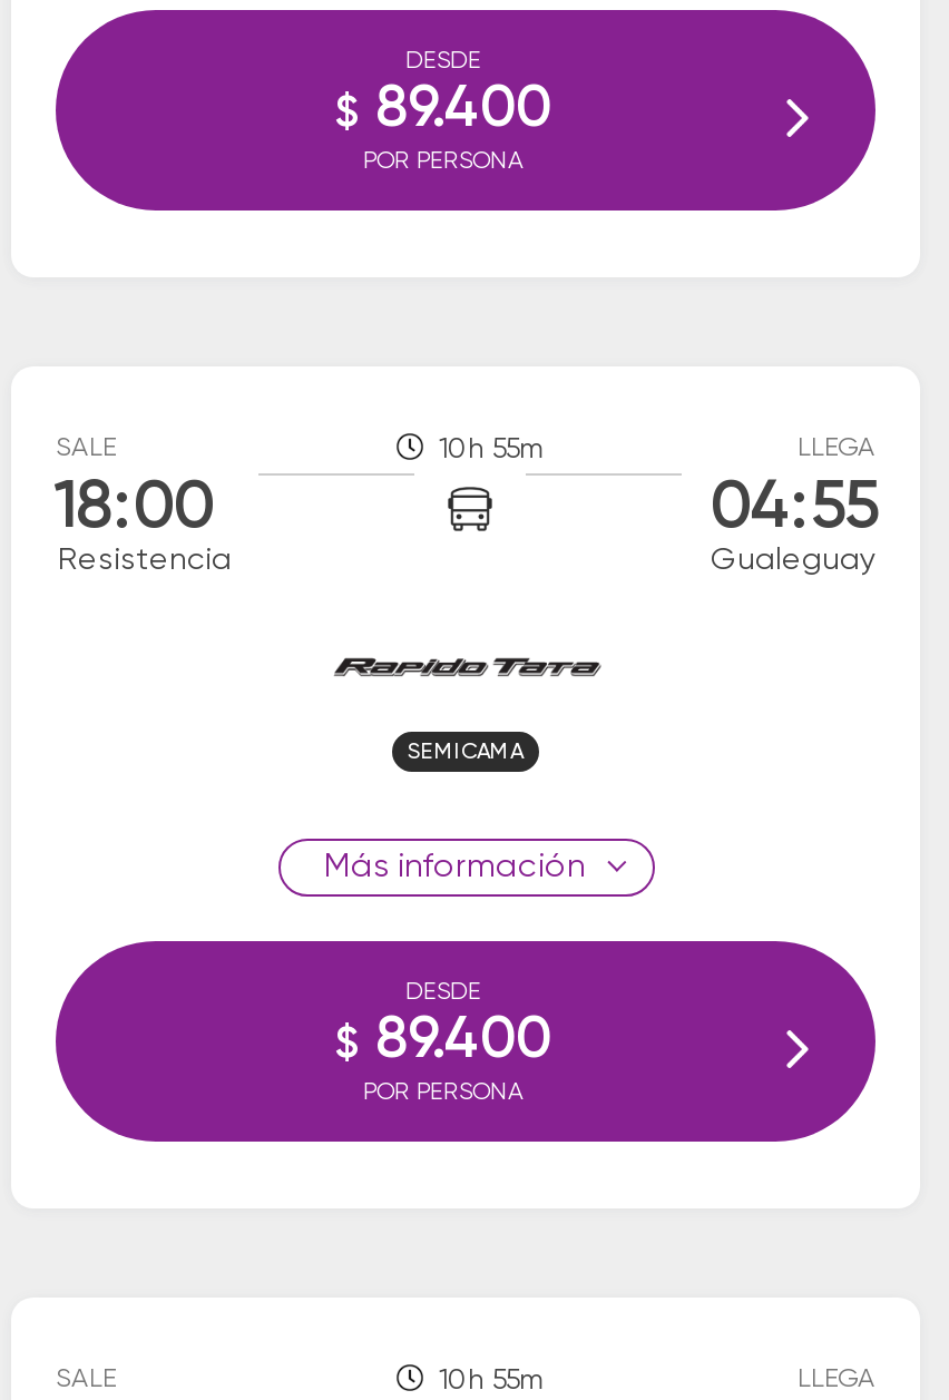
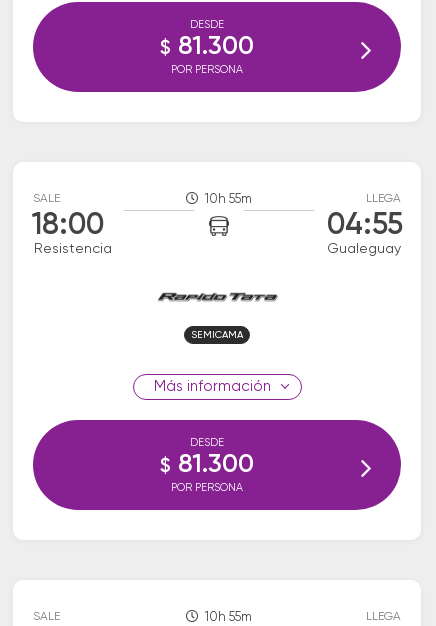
- $89.400
+ $81.300

- $89.400
+ $81.300
